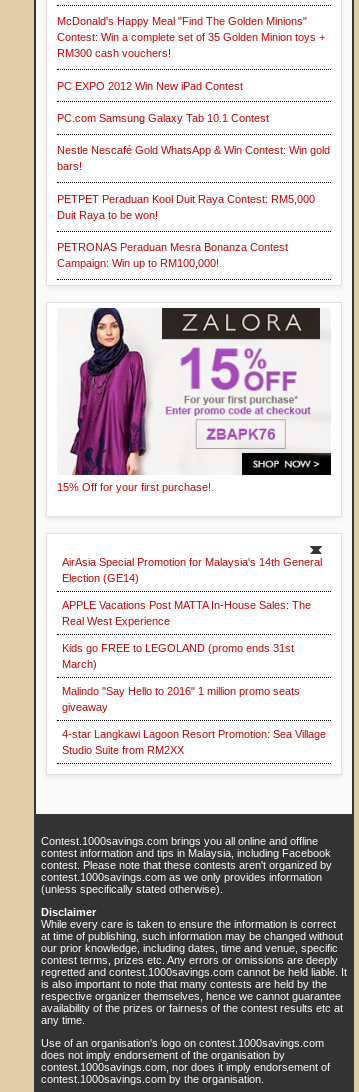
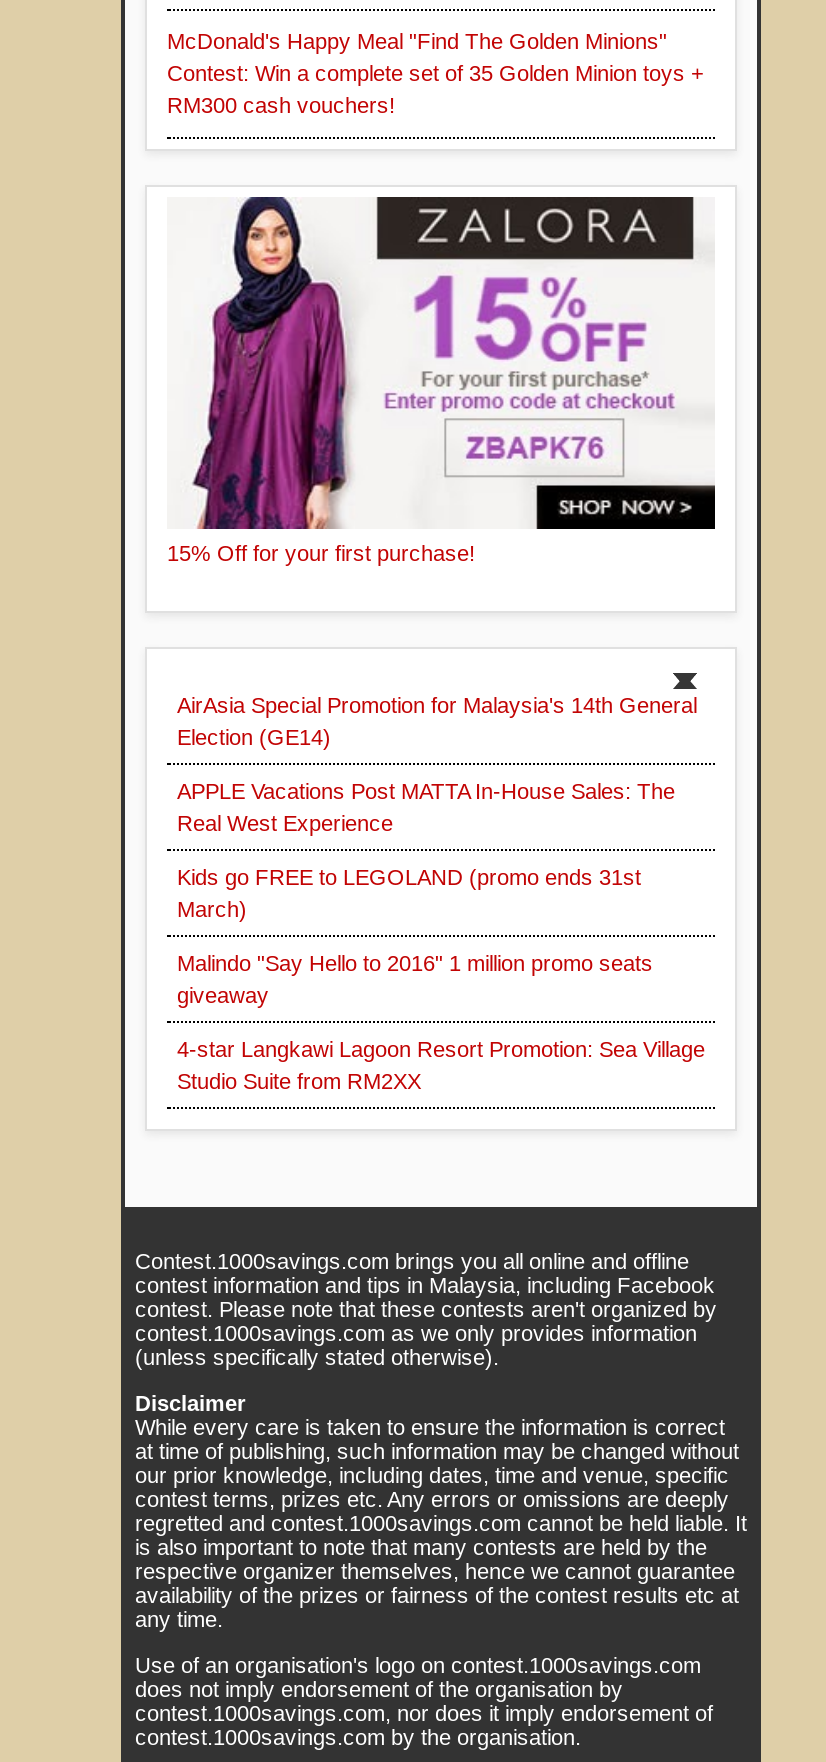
- PC EXPO 2012 Win New iPad Contest
- PC.com Samsung Galaxy Tab 10.1 Contest
- Nestle Nescafé Gold WhatsApp & Win Contest: Win gold
- bars!
- PETPET Peraduan Kool Duit Raya Contest: RM5,000
- Duit Raya to be won!
- PETRONAS Peraduan Mesra Bonanza Contest
- Campaign: Win up to RM100,000!
